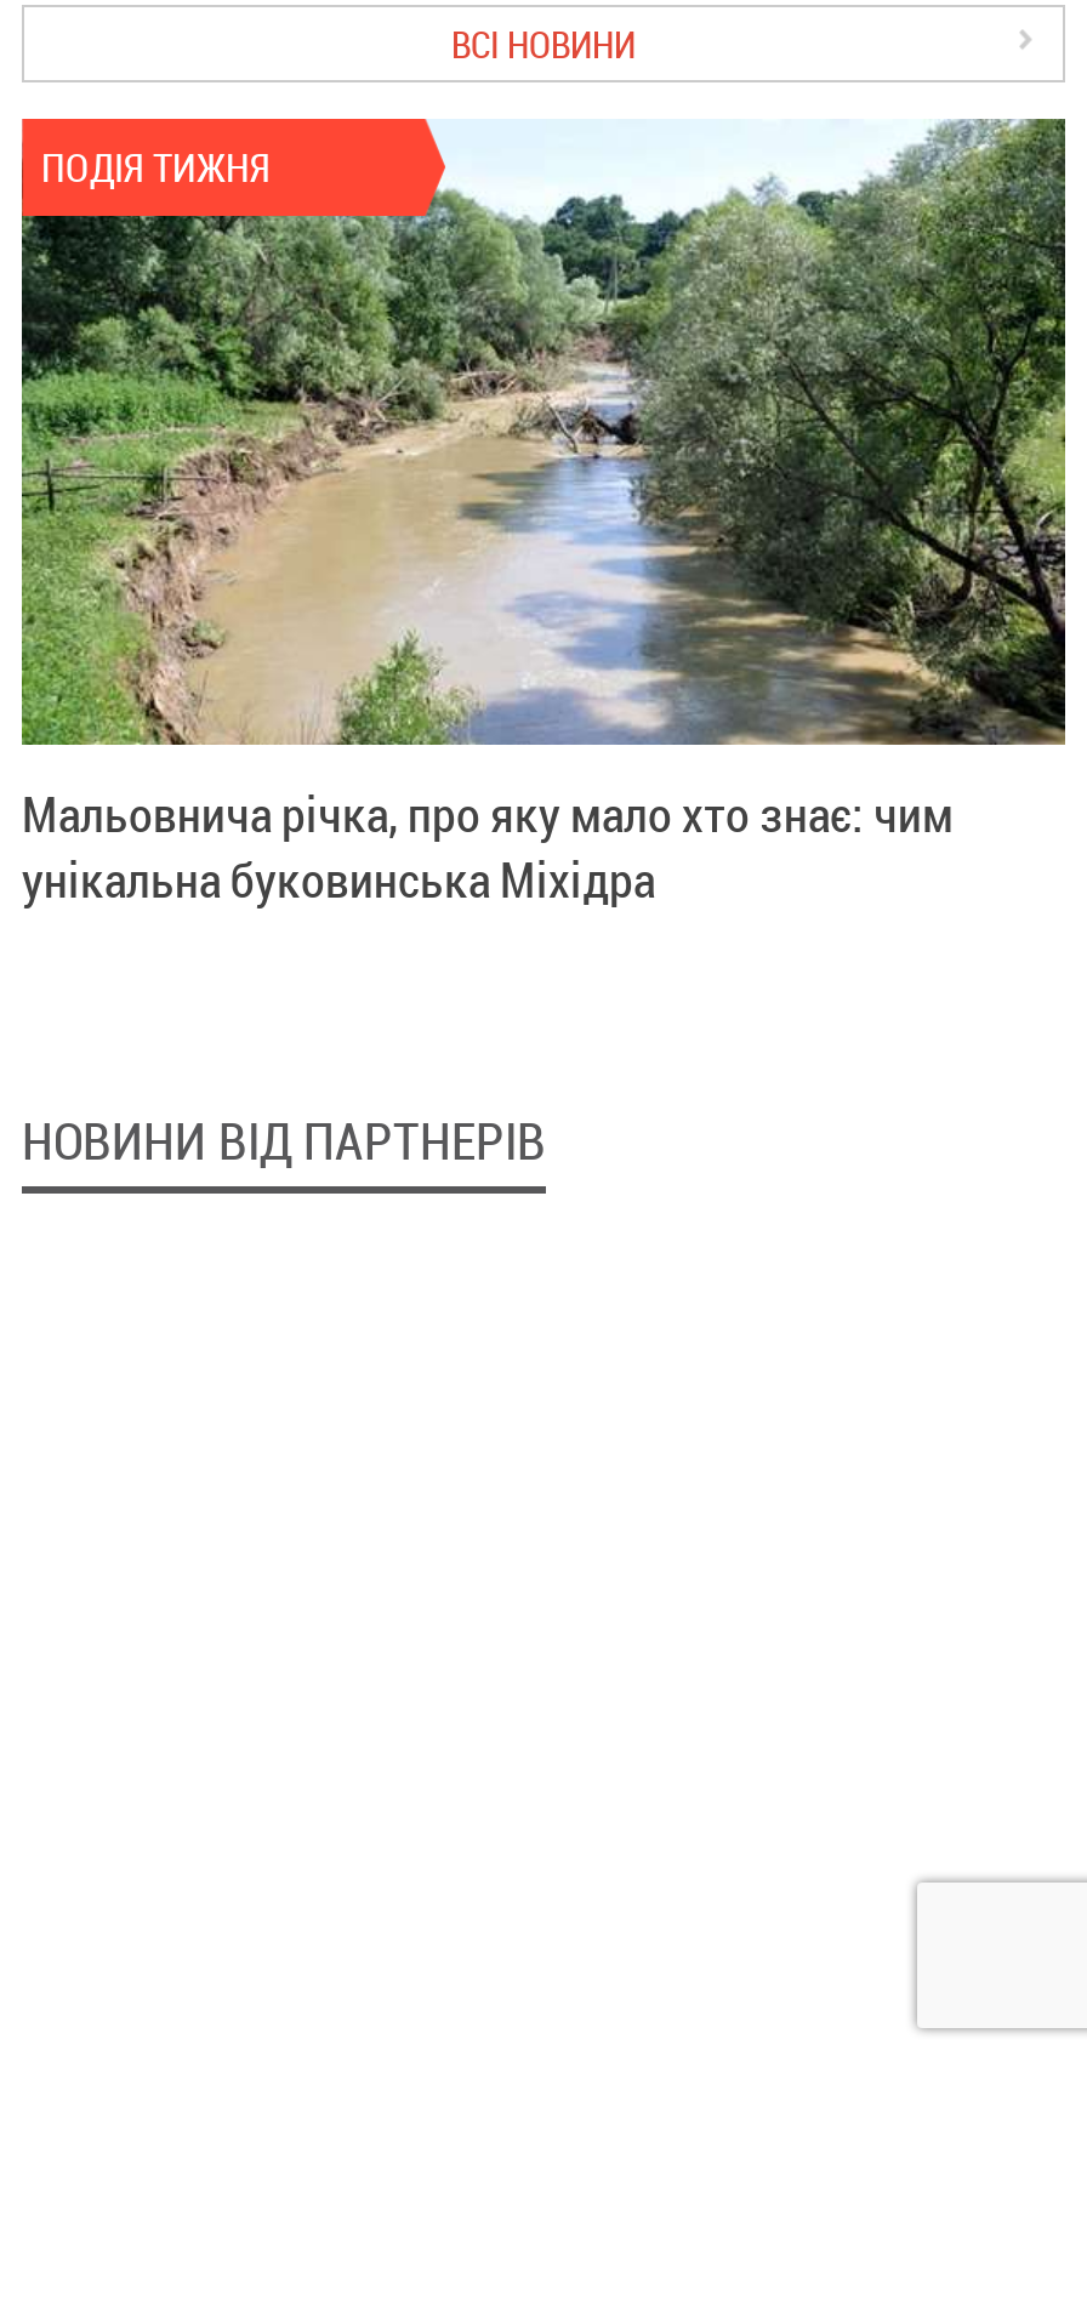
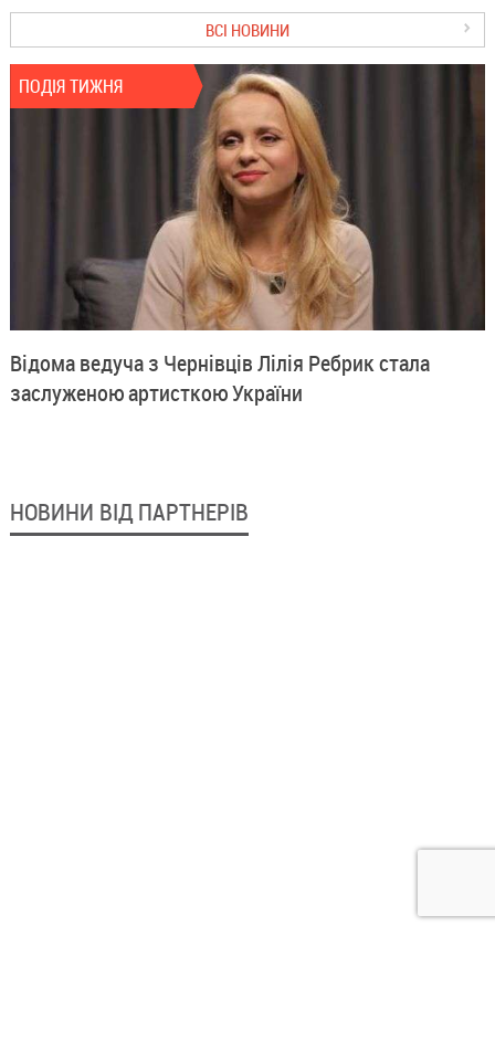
- [image]
- Мальовнича річка, про яку мало хто знає: чим
- унікальна буковинська Міхідра
+ [image]
+ Відома ведуча з Чернівців Лілія Ребрик стала
+ заслуженою артисткою України
